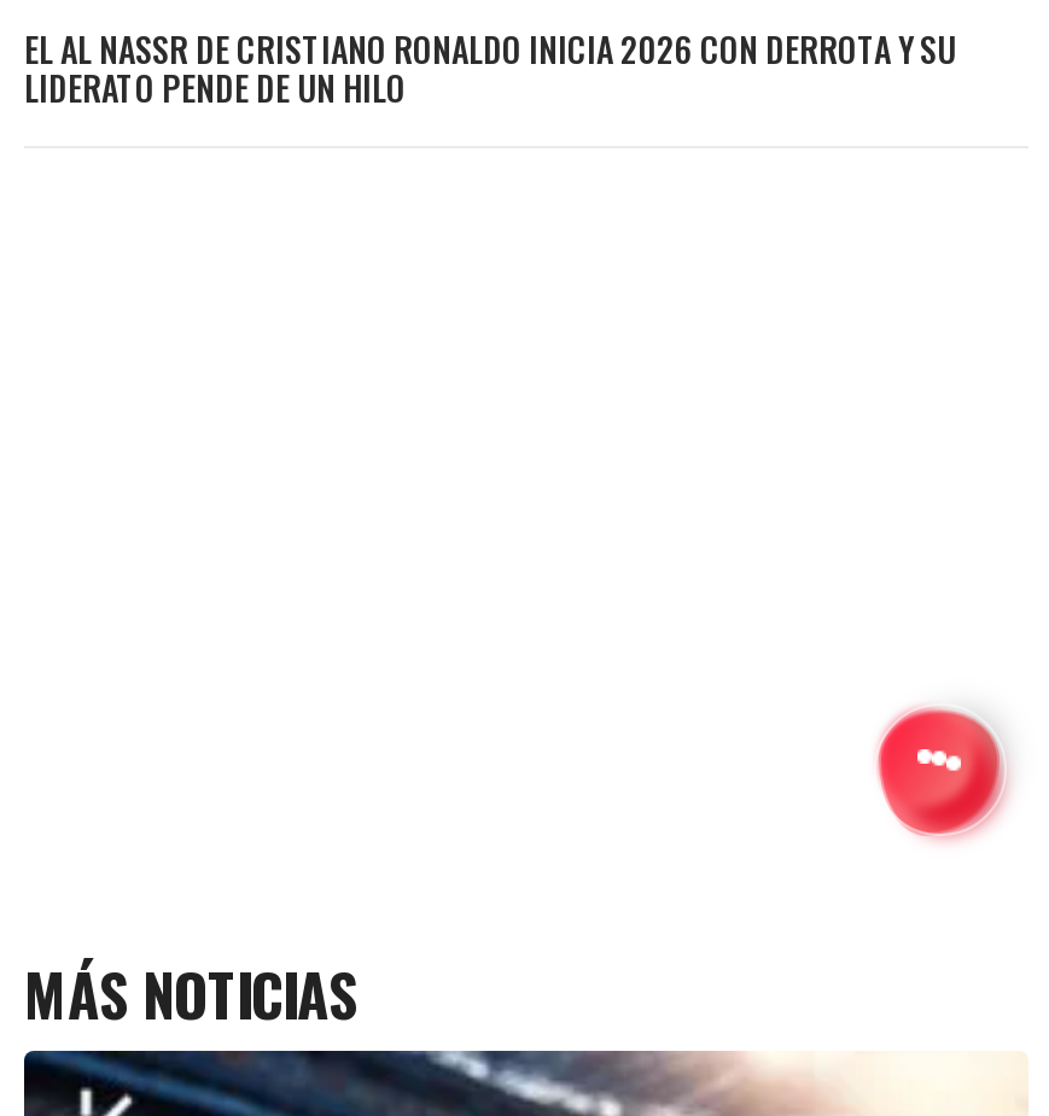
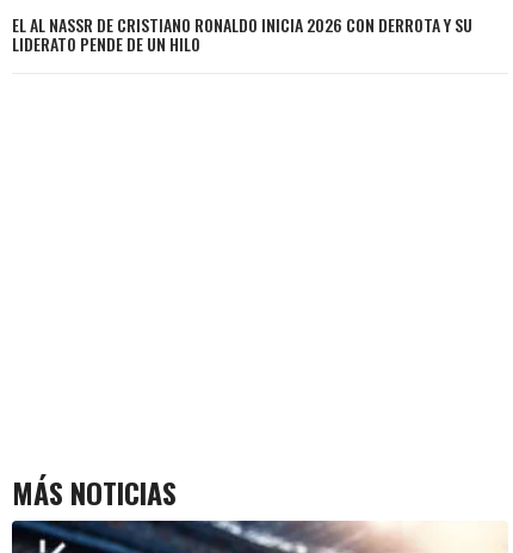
- [image]
